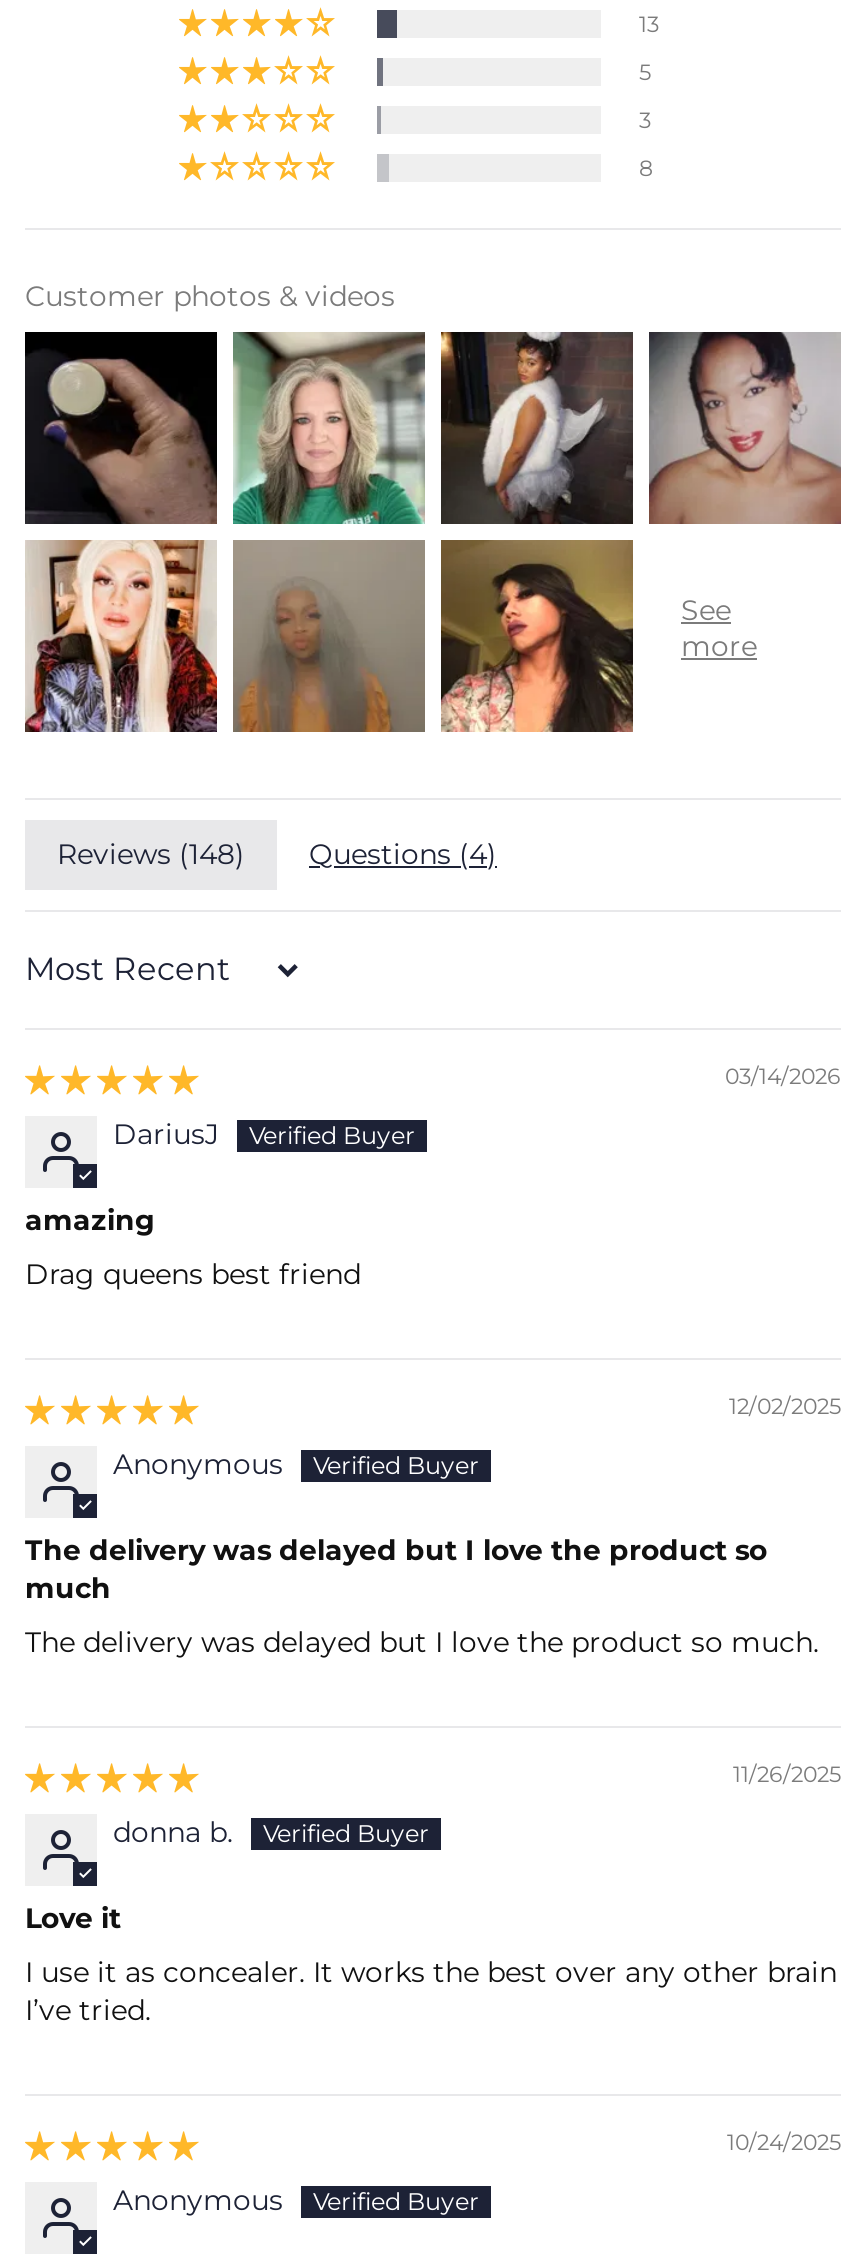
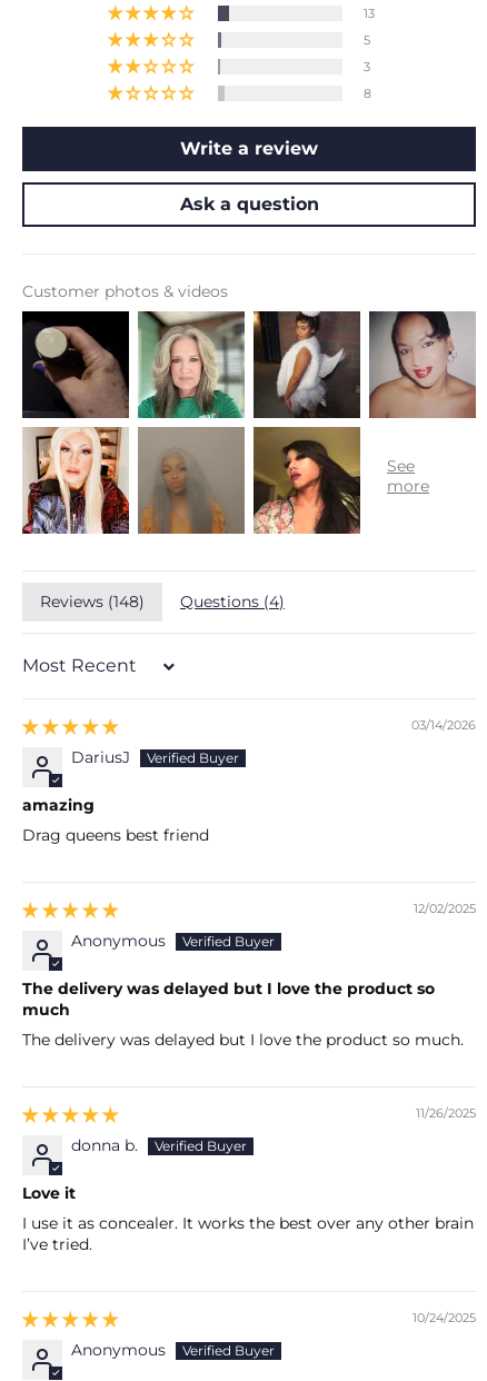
+ Write a review
+ Ask a question
